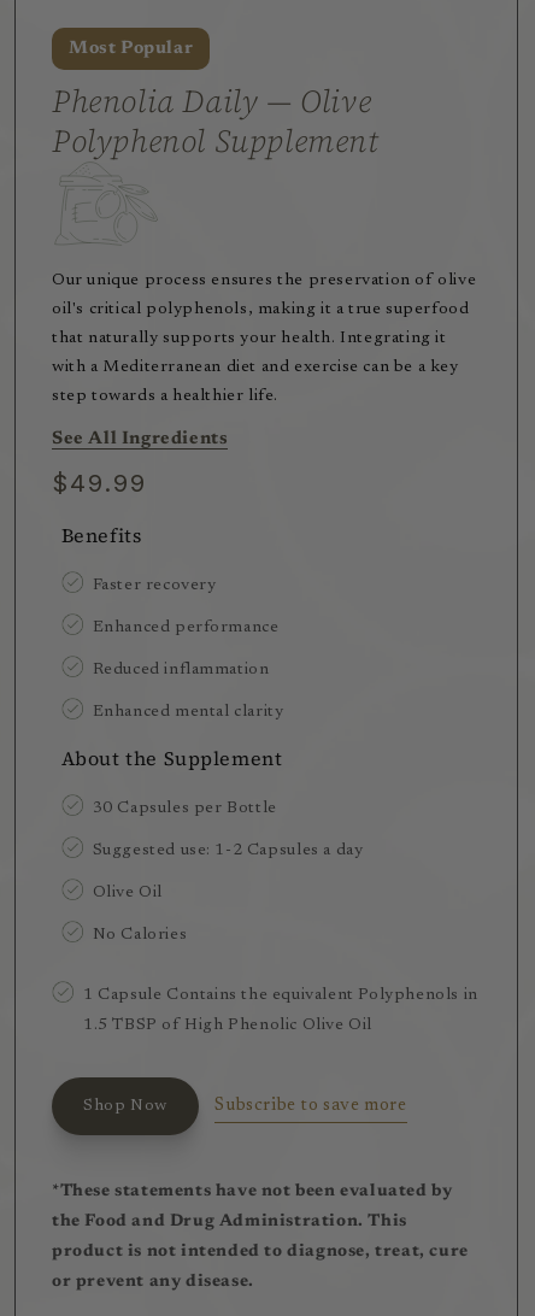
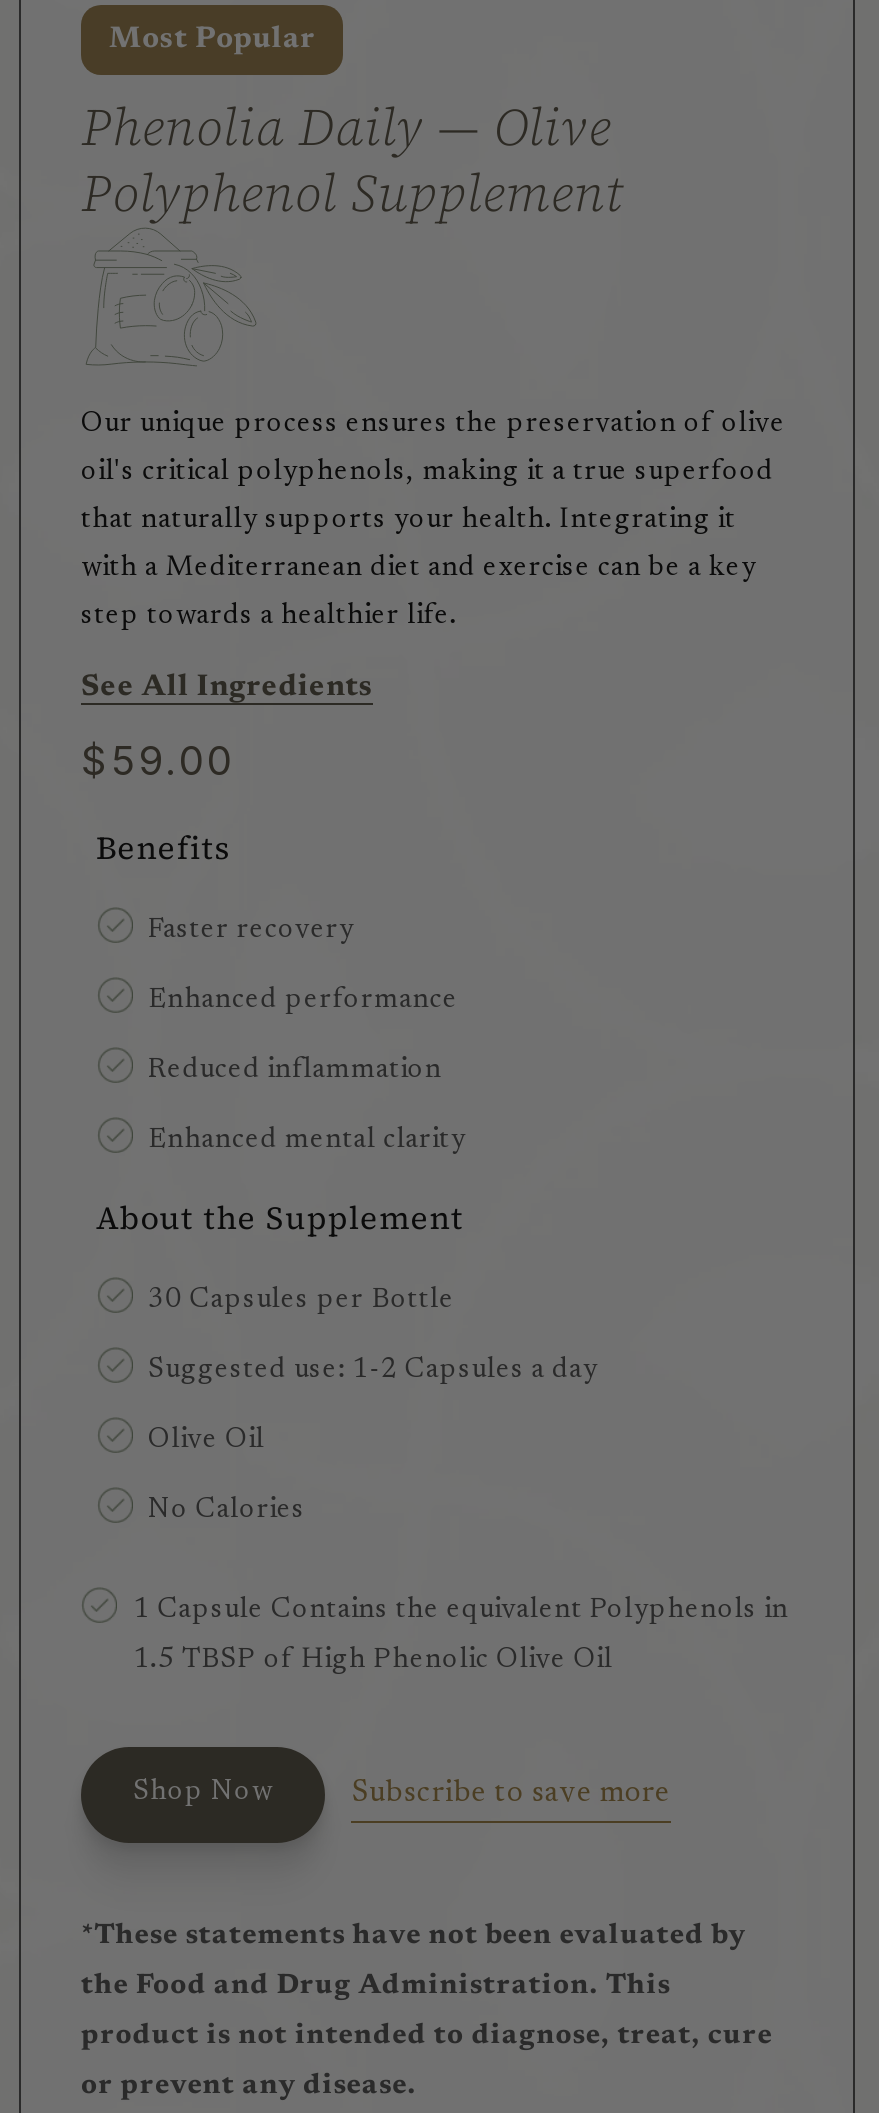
- $49.99
+ $59.00
